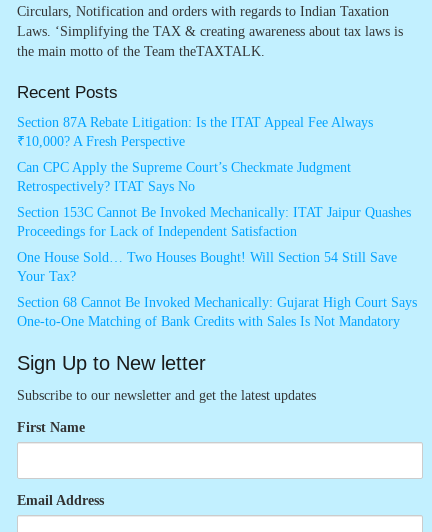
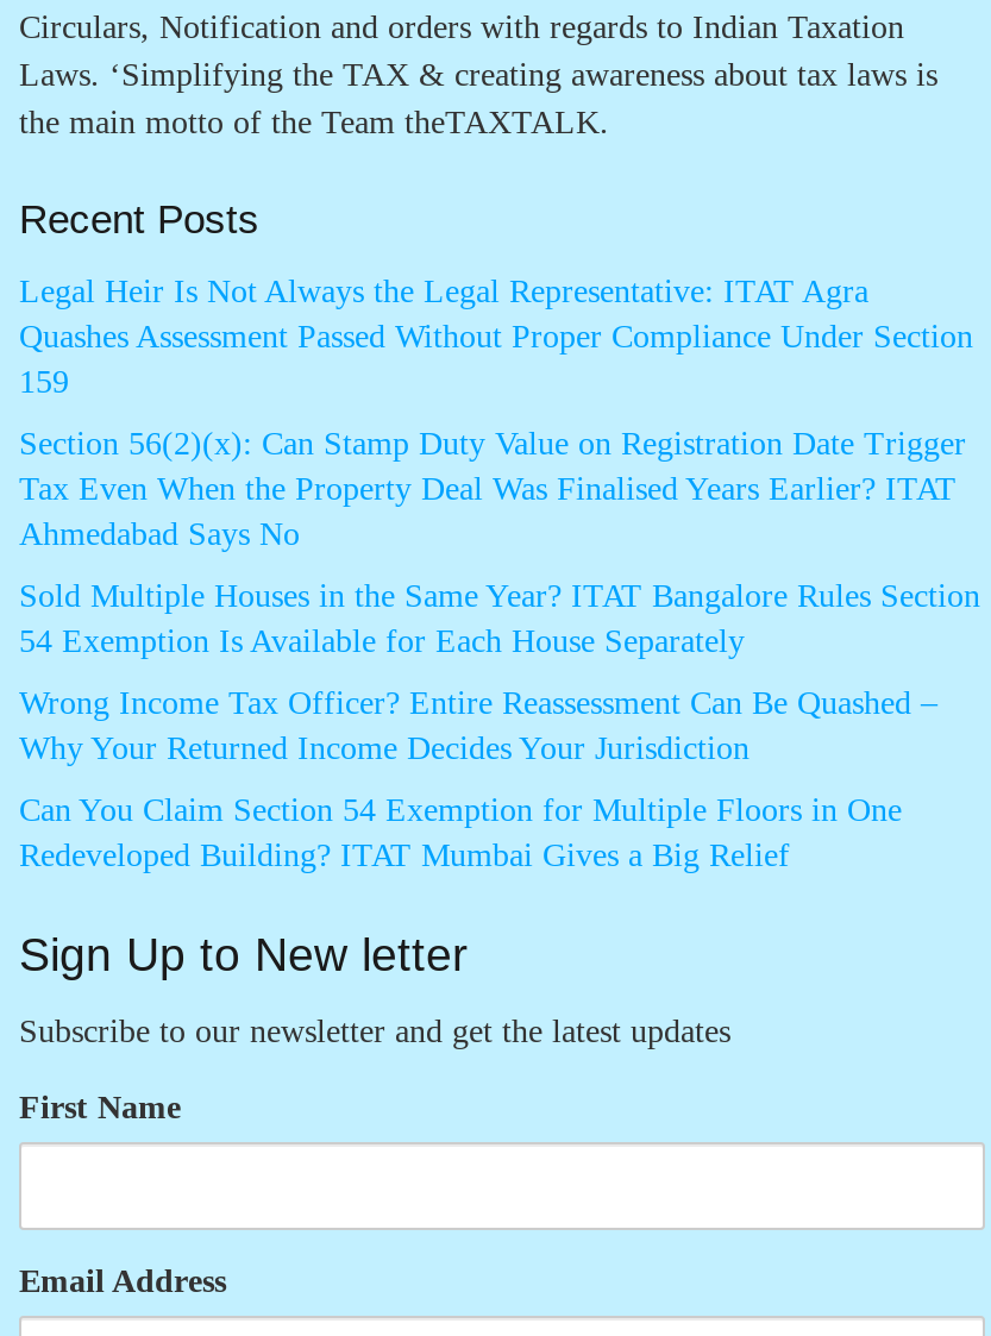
- Section 87A Rebate Litigation: Is the ITAT Appeal Fee Always
- ₹10,000? A Fresh Perspective
+ Legal Heir Is Not Always the Legal Representative: ITAT Agra
+ Quashes Assessment Passed Without Proper Compliance Under Section
+ 159

- Can CPC Apply the Supreme Court’s Checkmate Judgment
- Retrospectively? ITAT Says No
+ Section 56(2)(x): Can Stamp Duty Value on Registration Date Trigger
+ Tax Even When the Property Deal Was Finalised Years Earlier? ITAT
+ Ahmedabad Says No

- Section 153C Cannot Be Invoked Mechanically: ITAT Jaipur Quashes
- Proceedings for Lack of Independent Satisfaction
+ Sold Multiple Houses in the Same Year? ITAT Bangalore Rules Section
+ 54 Exemption Is Available for Each House Separately

- One House Sold… Two Houses Bought! Will Section 54 Still Save
- Your Tax?
+ Wrong Income Tax Officer? Entire Reassessment Can Be Quashed –
+ Why Your Returned Income Decides Your Jurisdiction

- Section 68 Cannot Be Invoked Mechanically: Gujarat High Court Says
- One-to-One Matching of Bank Credits with Sales Is Not Mandatory
+ Can You Claim Section 54 Exemption for Multiple Floors in One
+ Redeveloped Building? ITAT Mumbai Gives a Big Relief
